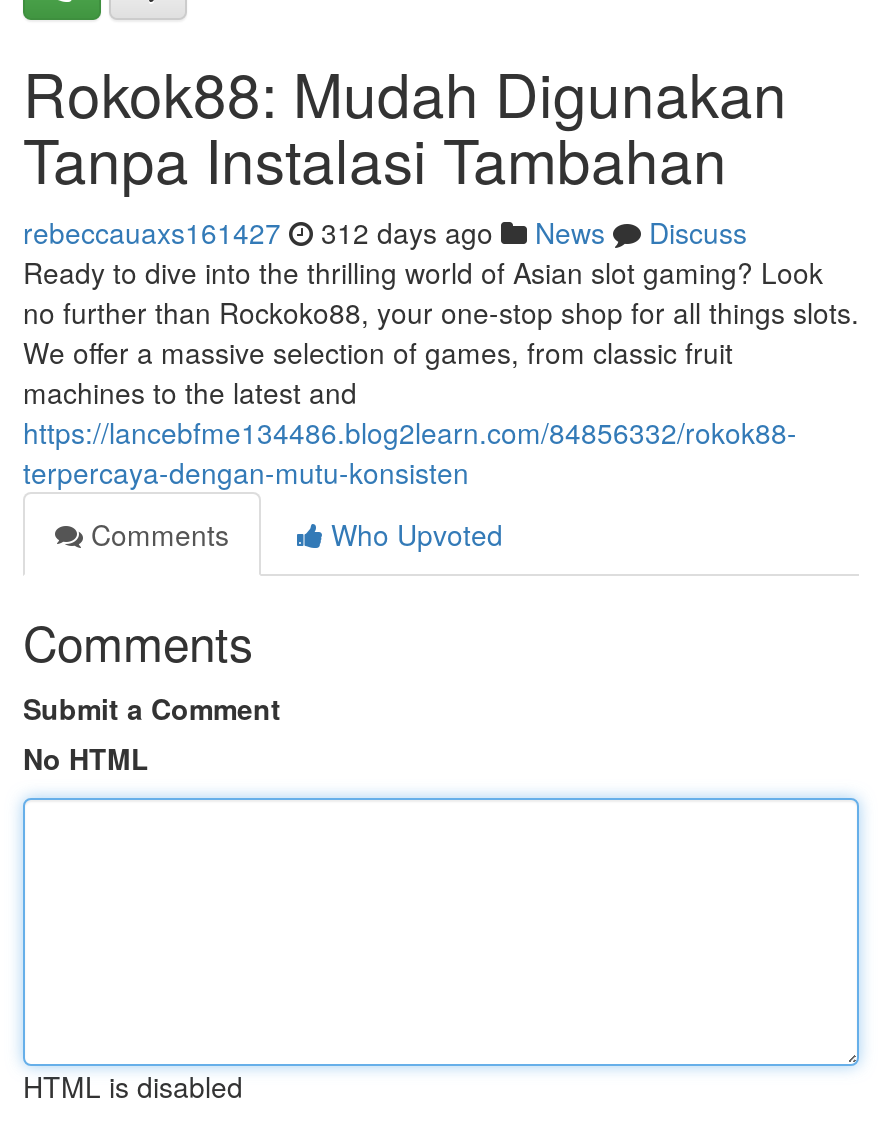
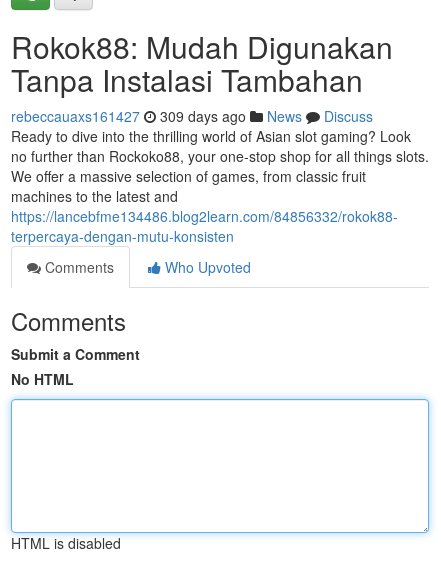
- rebeccauaxs161427 312 days ago News Discuss
+ rebeccauaxs161427 309 days ago News Discuss
